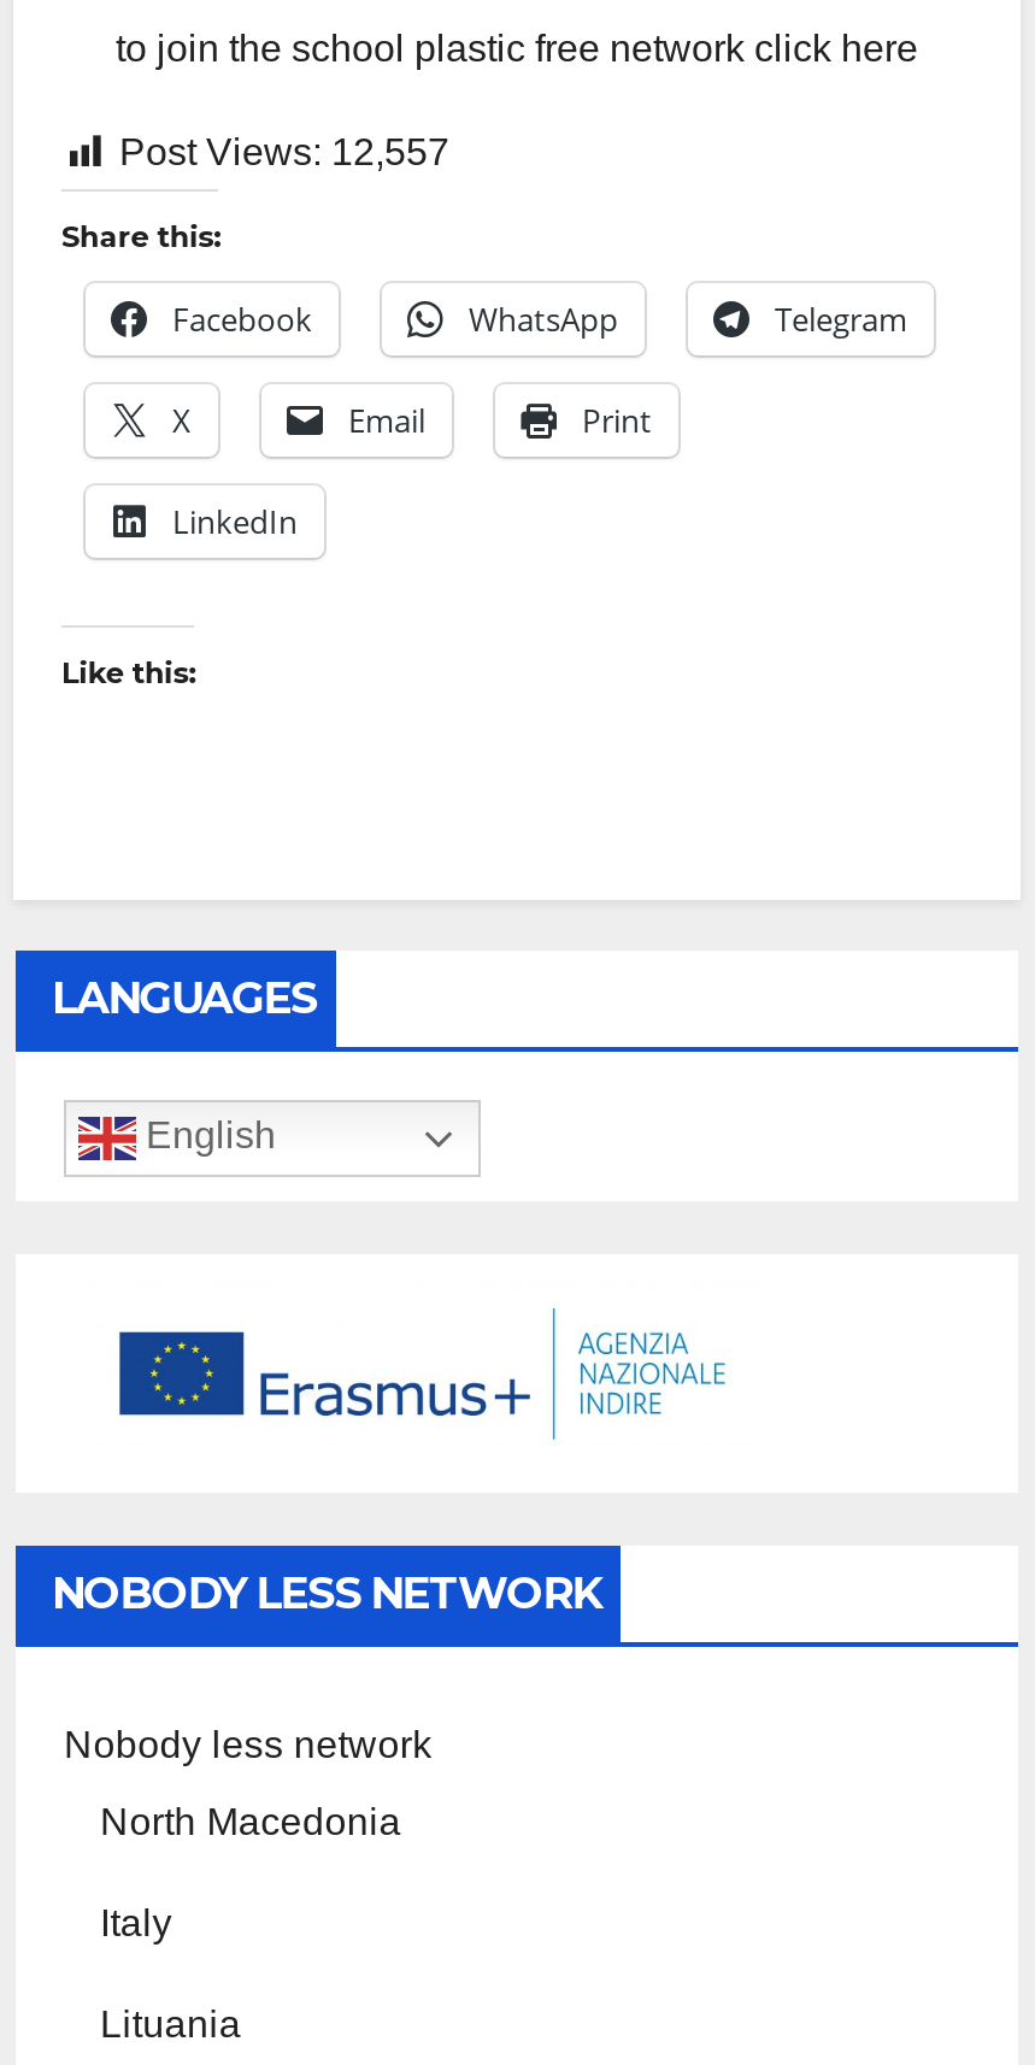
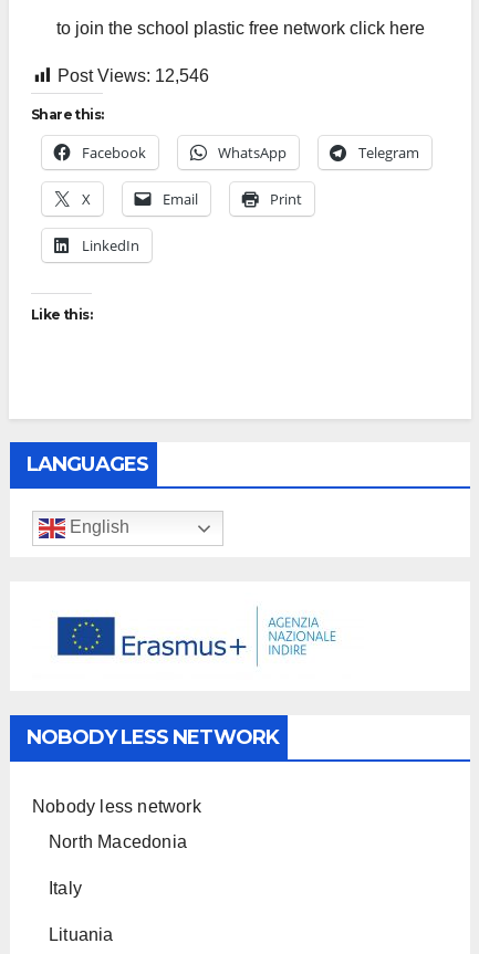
- Post Views: 12,557
+ Post Views: 12,546
